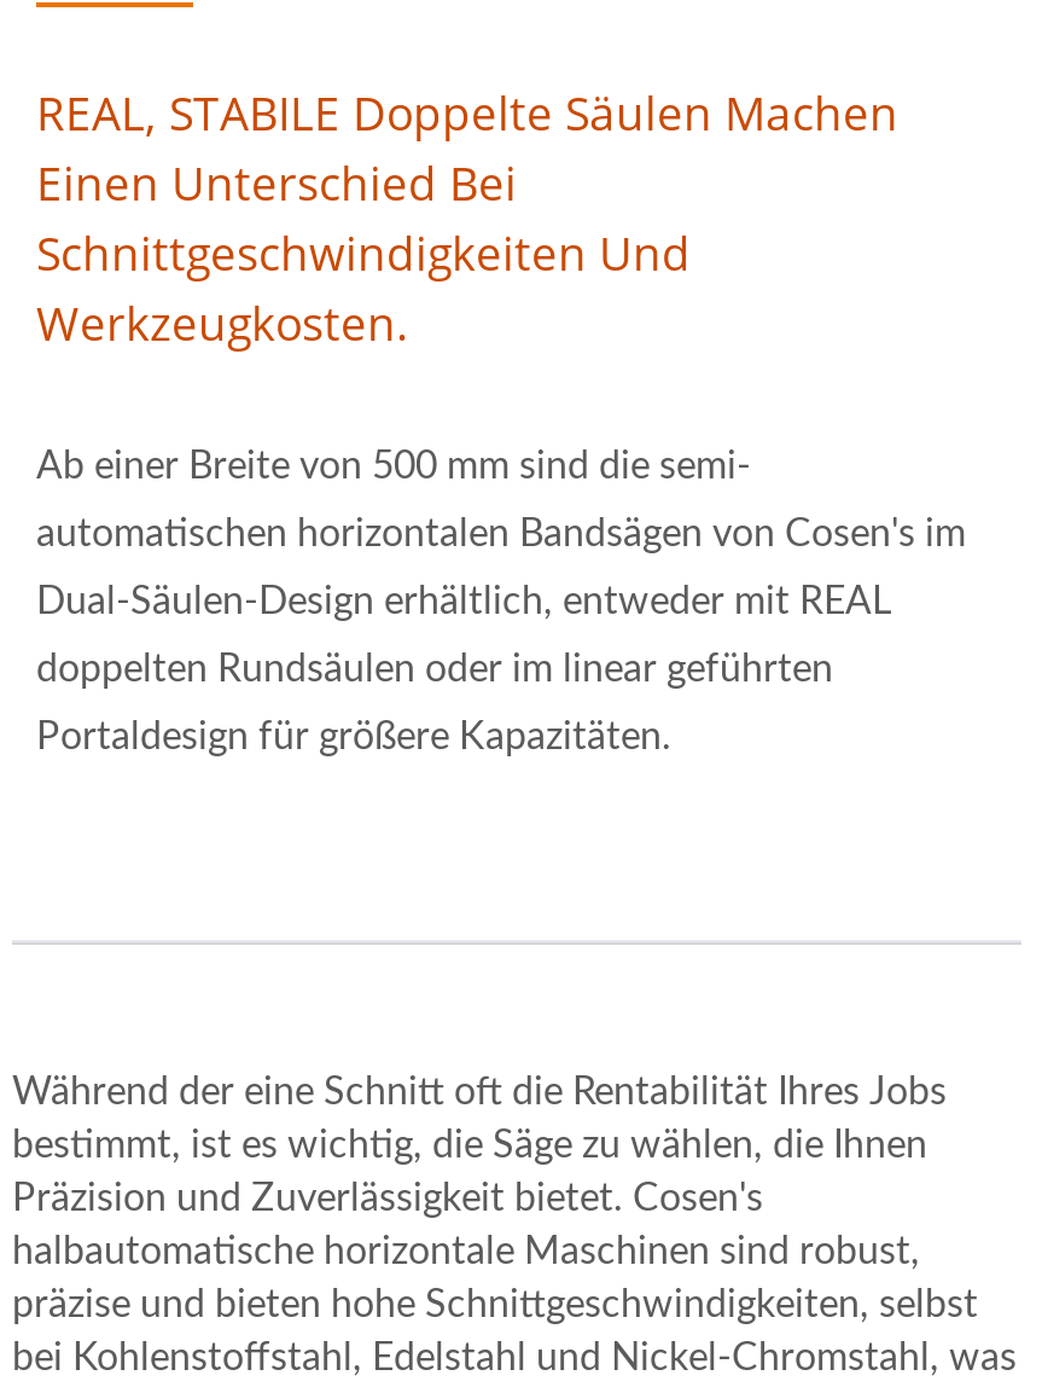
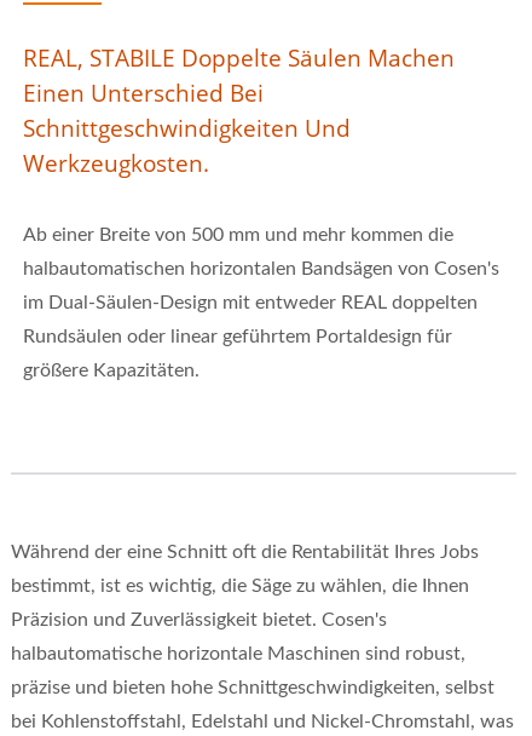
- Ab einer Breite von 500 mm sind die semi-
+ Ab einer Breite von 500 mm und mehr kommen die

- automatischen horizontalen Bandsägen von Cosen's im
+ halbautomatischen horizontalen Bandsägen von Cosen's

- Dual-Säulen-Design erhältlich, entweder mit REAL
+ im Dual-Säulen-Design mit entweder REAL doppelten

- doppelten Rundsäulen oder im linear geführten
+ Rundsäulen oder linear geführtem Portaldesign für

- Portaldesign für größere Kapazitäten.
+ größere Kapazitäten.
